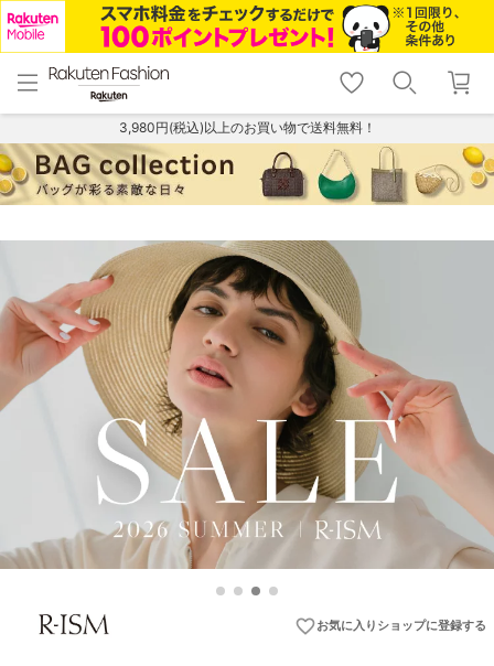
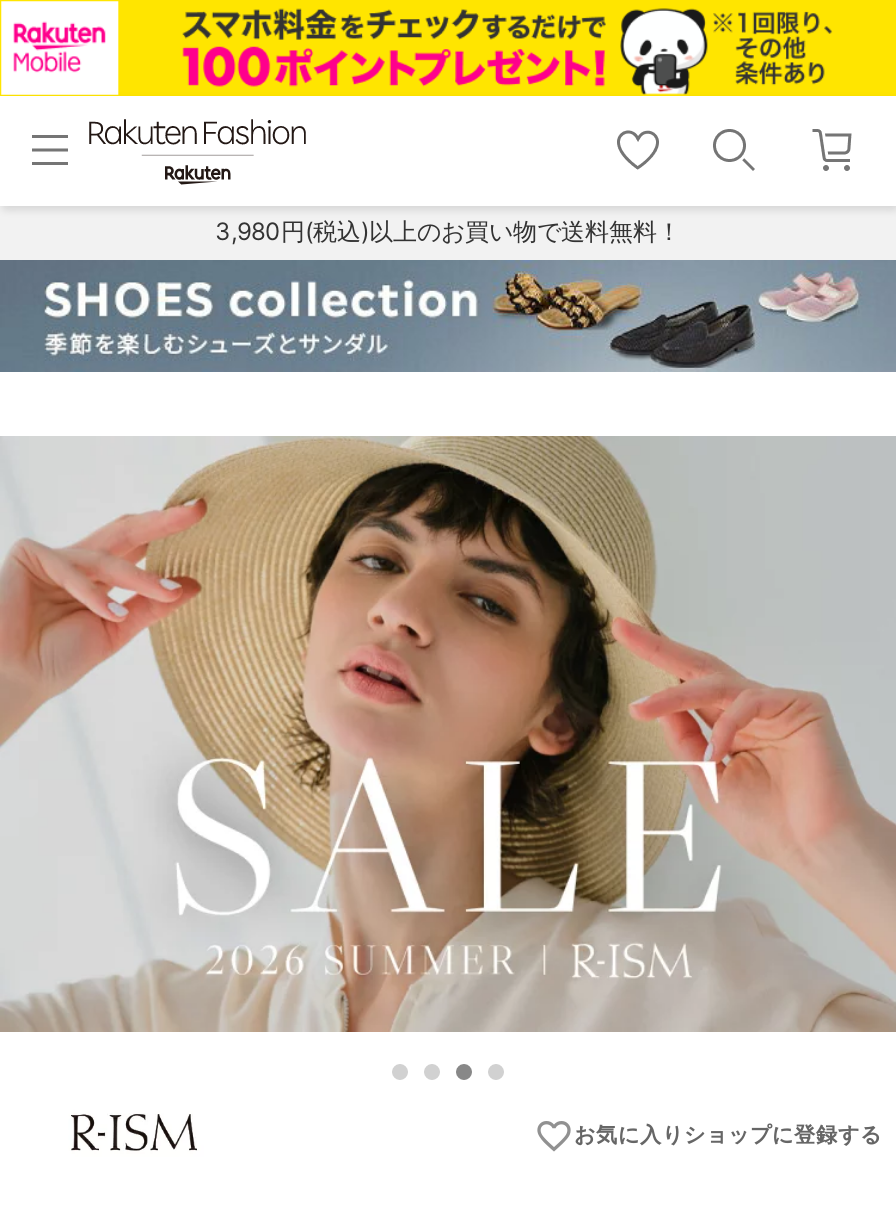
- [image]
+ [image]
